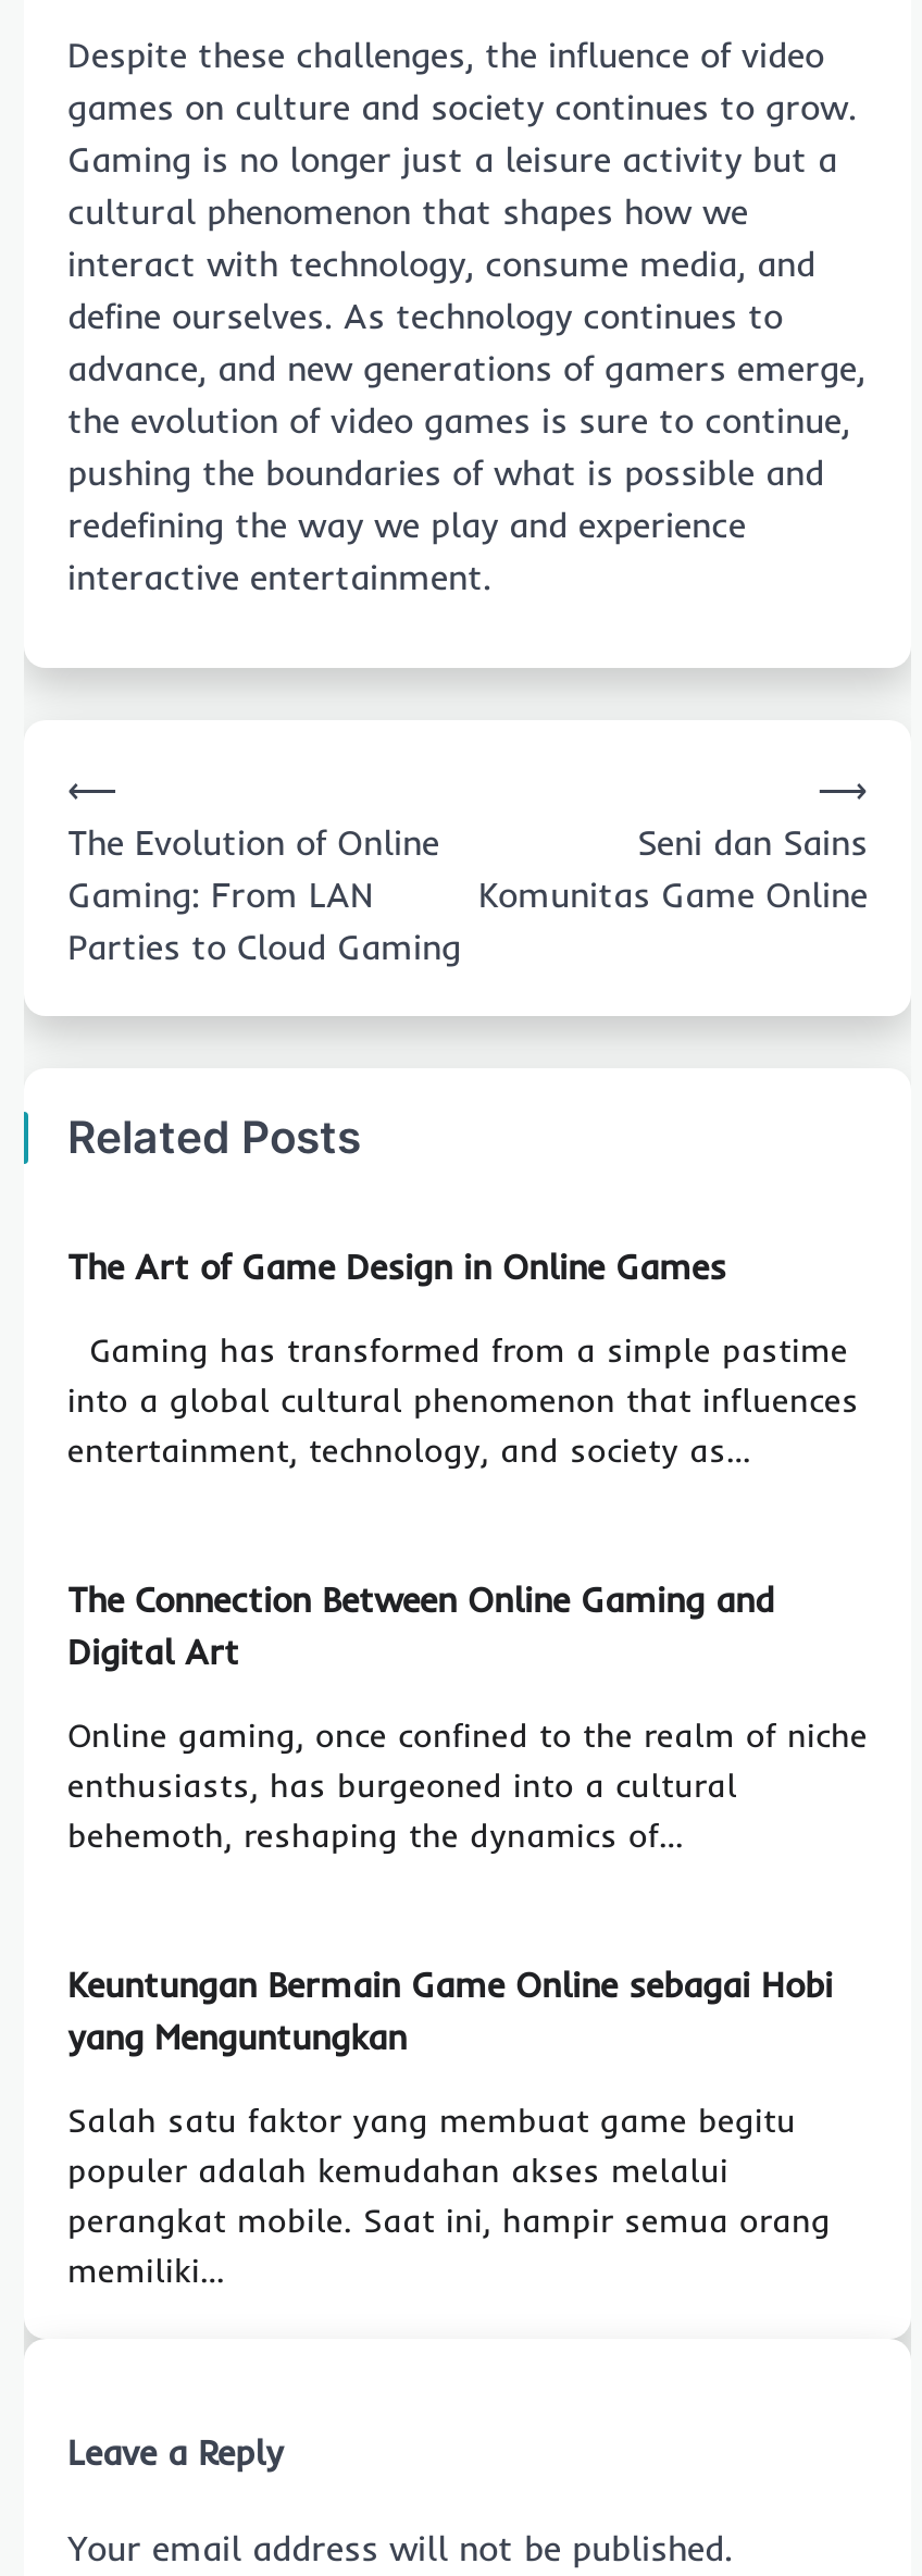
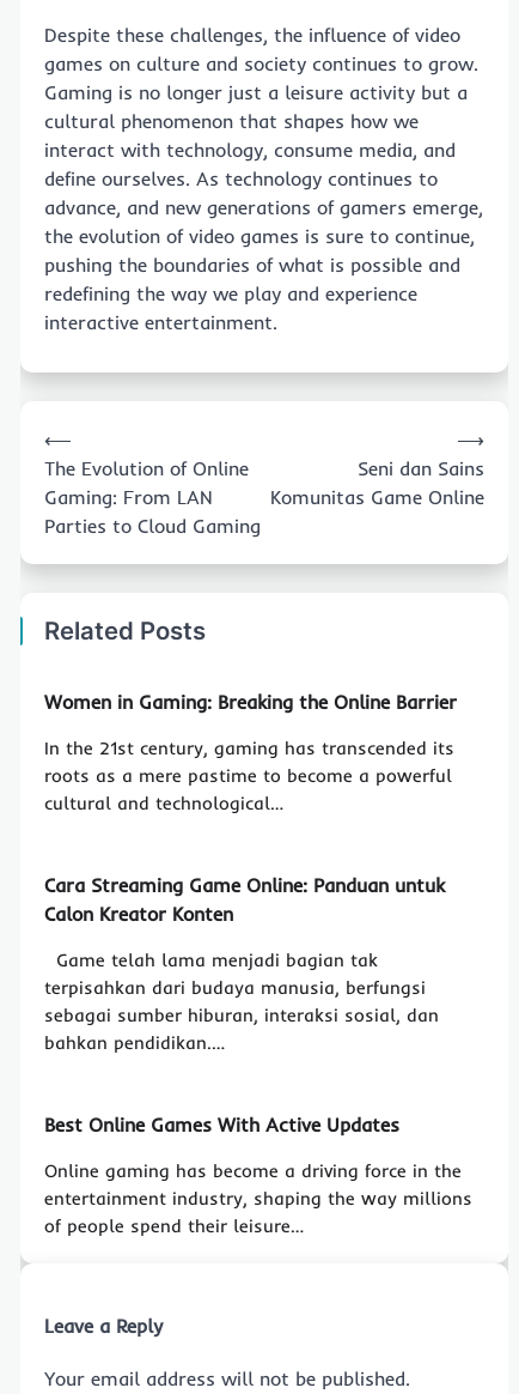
- The Art of Game Design in Online Games
+ Women in Gaming: Breaking the Online Barrier

- Gaming has transformed from a simple pastime
- into a global cultural phenomenon that influences
- entertainment, technology, and society as…
+ In the 21st century, gaming has transcended its
+ roots as a mere pastime to become a powerful
+ cultural and technological…

- The Connection Between Online Gaming and
- Digital Art
+ Cara Streaming Game Online: Panduan untuk
+ Calon Kreator Konten

- Online gaming, once confined to the realm of niche
- enthusiasts, has burgeoned into a cultural
- behemoth, reshaping the dynamics of…
+ Game telah lama menjadi bagian tak
+ terpisahkan dari budaya manusia, berfungsi
+ sebagai sumber hiburan, interaksi sosial, dan
+ bahkan pendidikan.…

- Keuntungan Bermain Game Online sebagai Hobi
- yang Menguntungkan
+ Best Online Games With Active Updates

- Salah satu faktor yang membuat game begitu
- populer adalah kemudahan akses melalui
- perangkat mobile. Saat ini, hampir semua orang
- memiliki…
+ Online gaming has become a driving force in the
+ entertainment industry, shaping the way millions
+ of people spend their leisure…
